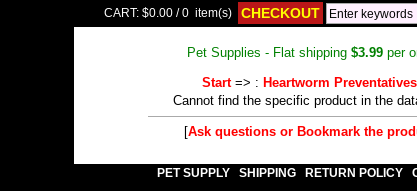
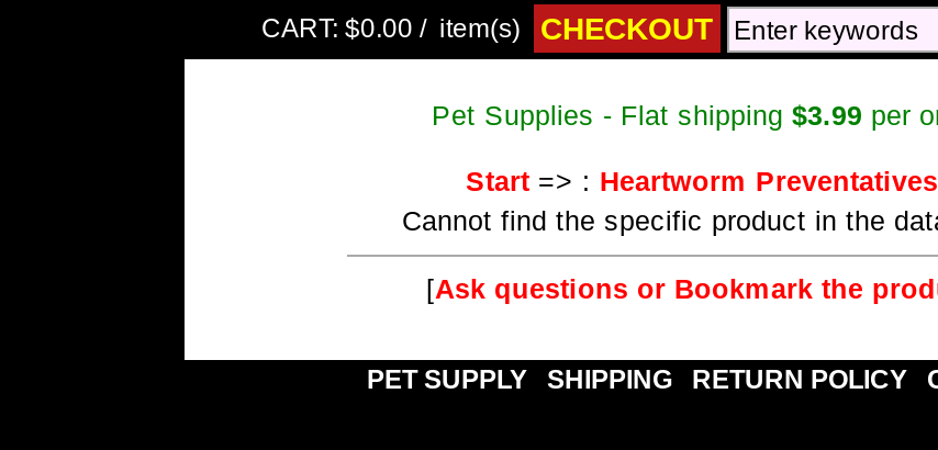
- CART: $0.00 / 0 item(s) CHECKOUT
+ CART: $0.00 / item(s) CHECKOUT
